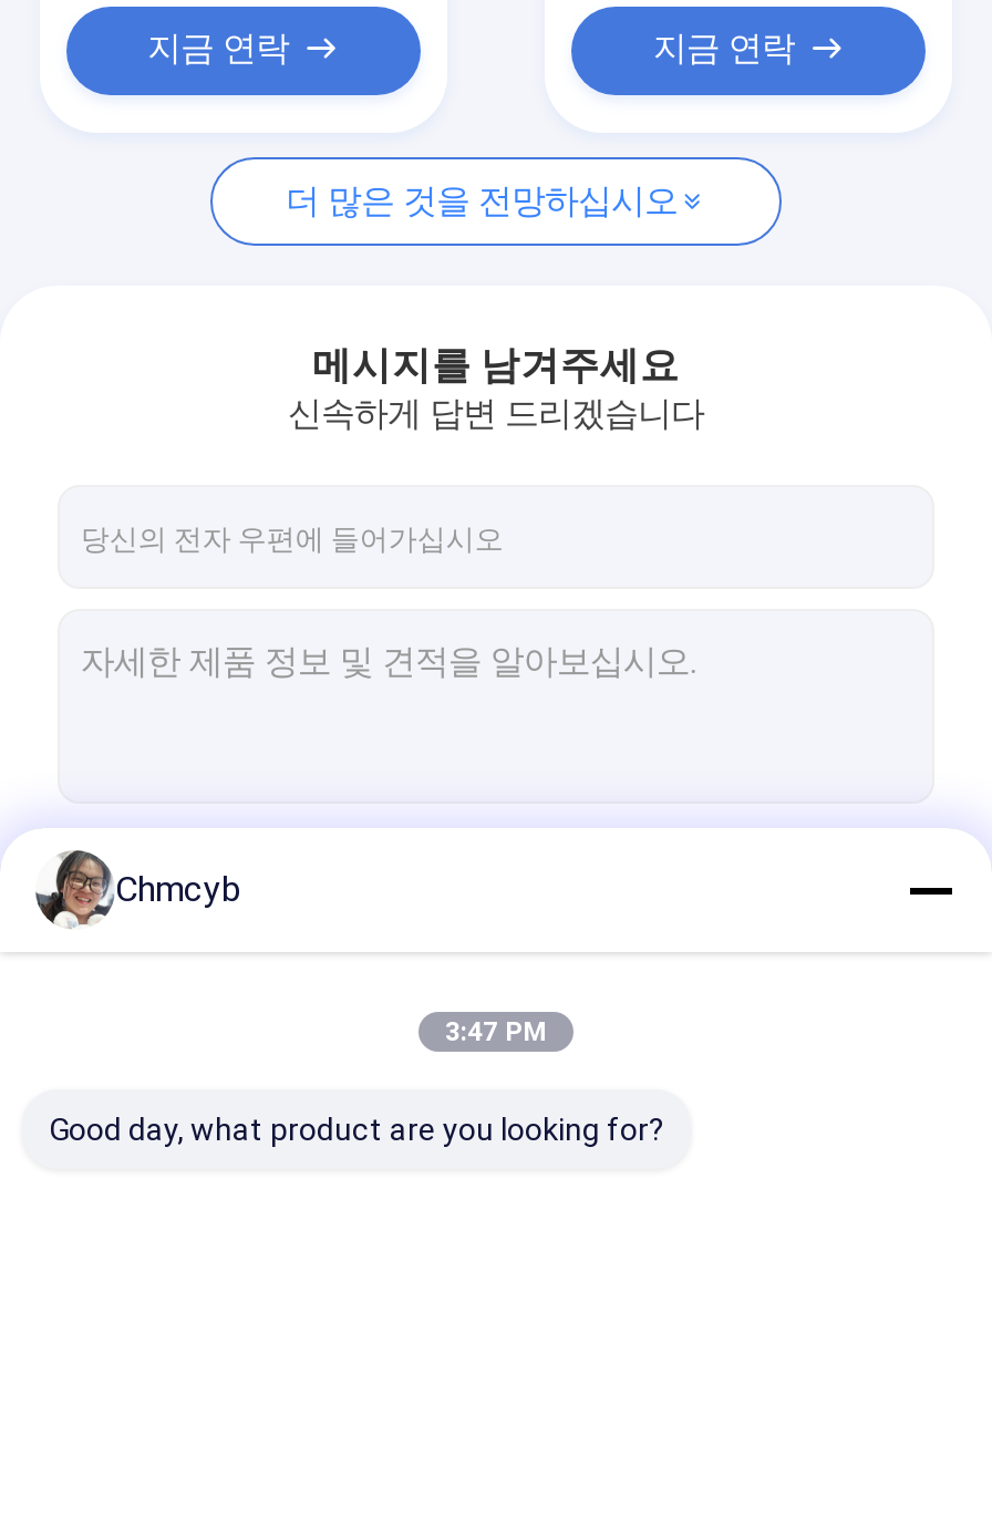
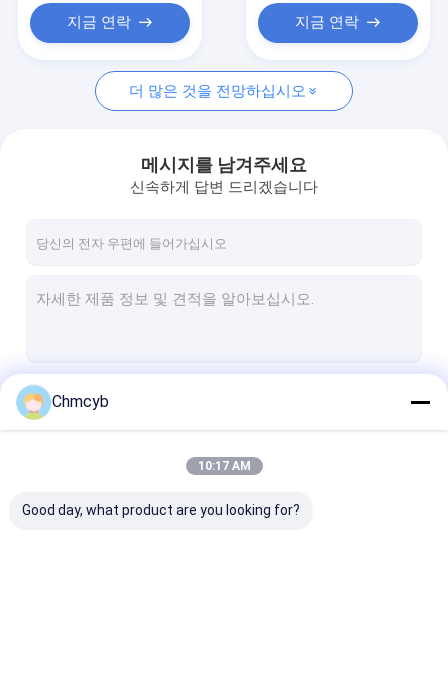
- [image]
+ [image]

- 3:47 PM
+ 10:17 AM
